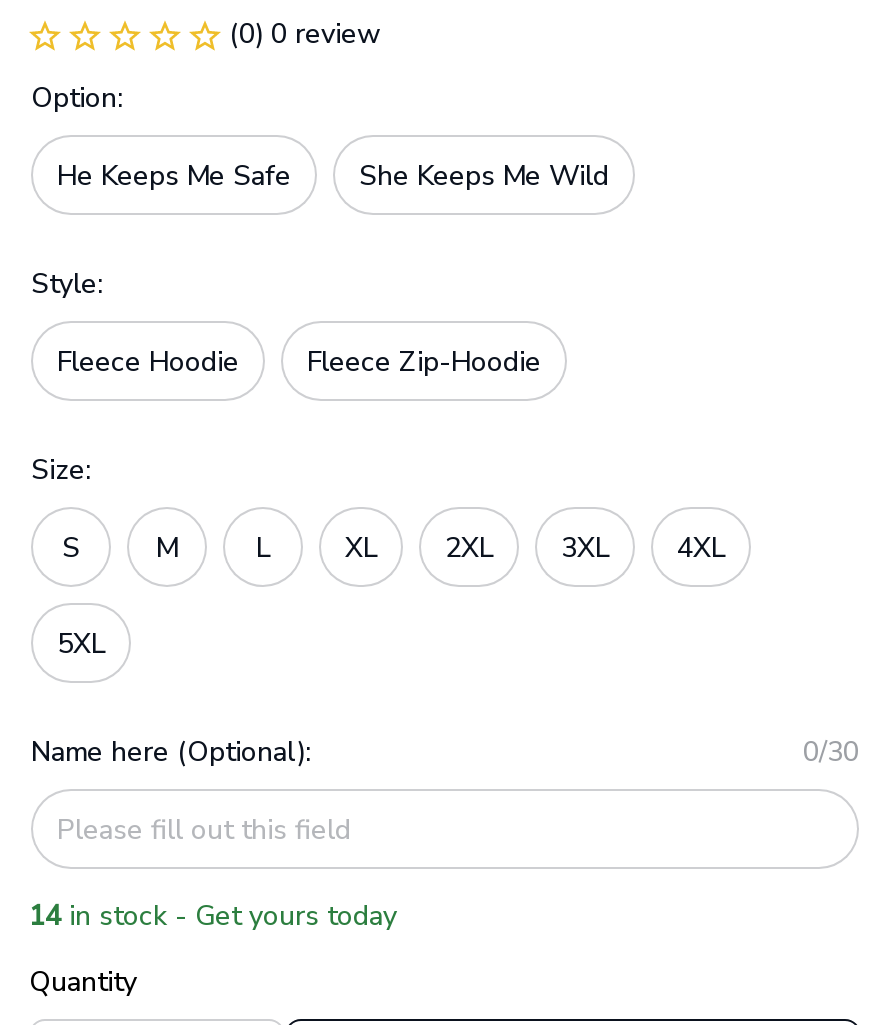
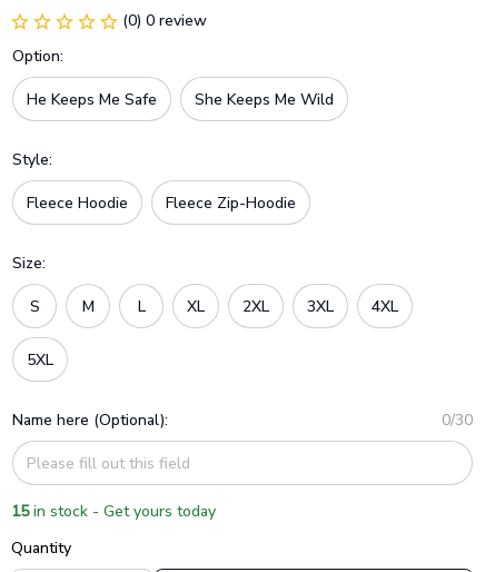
- 14 in stock - Get yours today
+ 15 in stock - Get yours today
